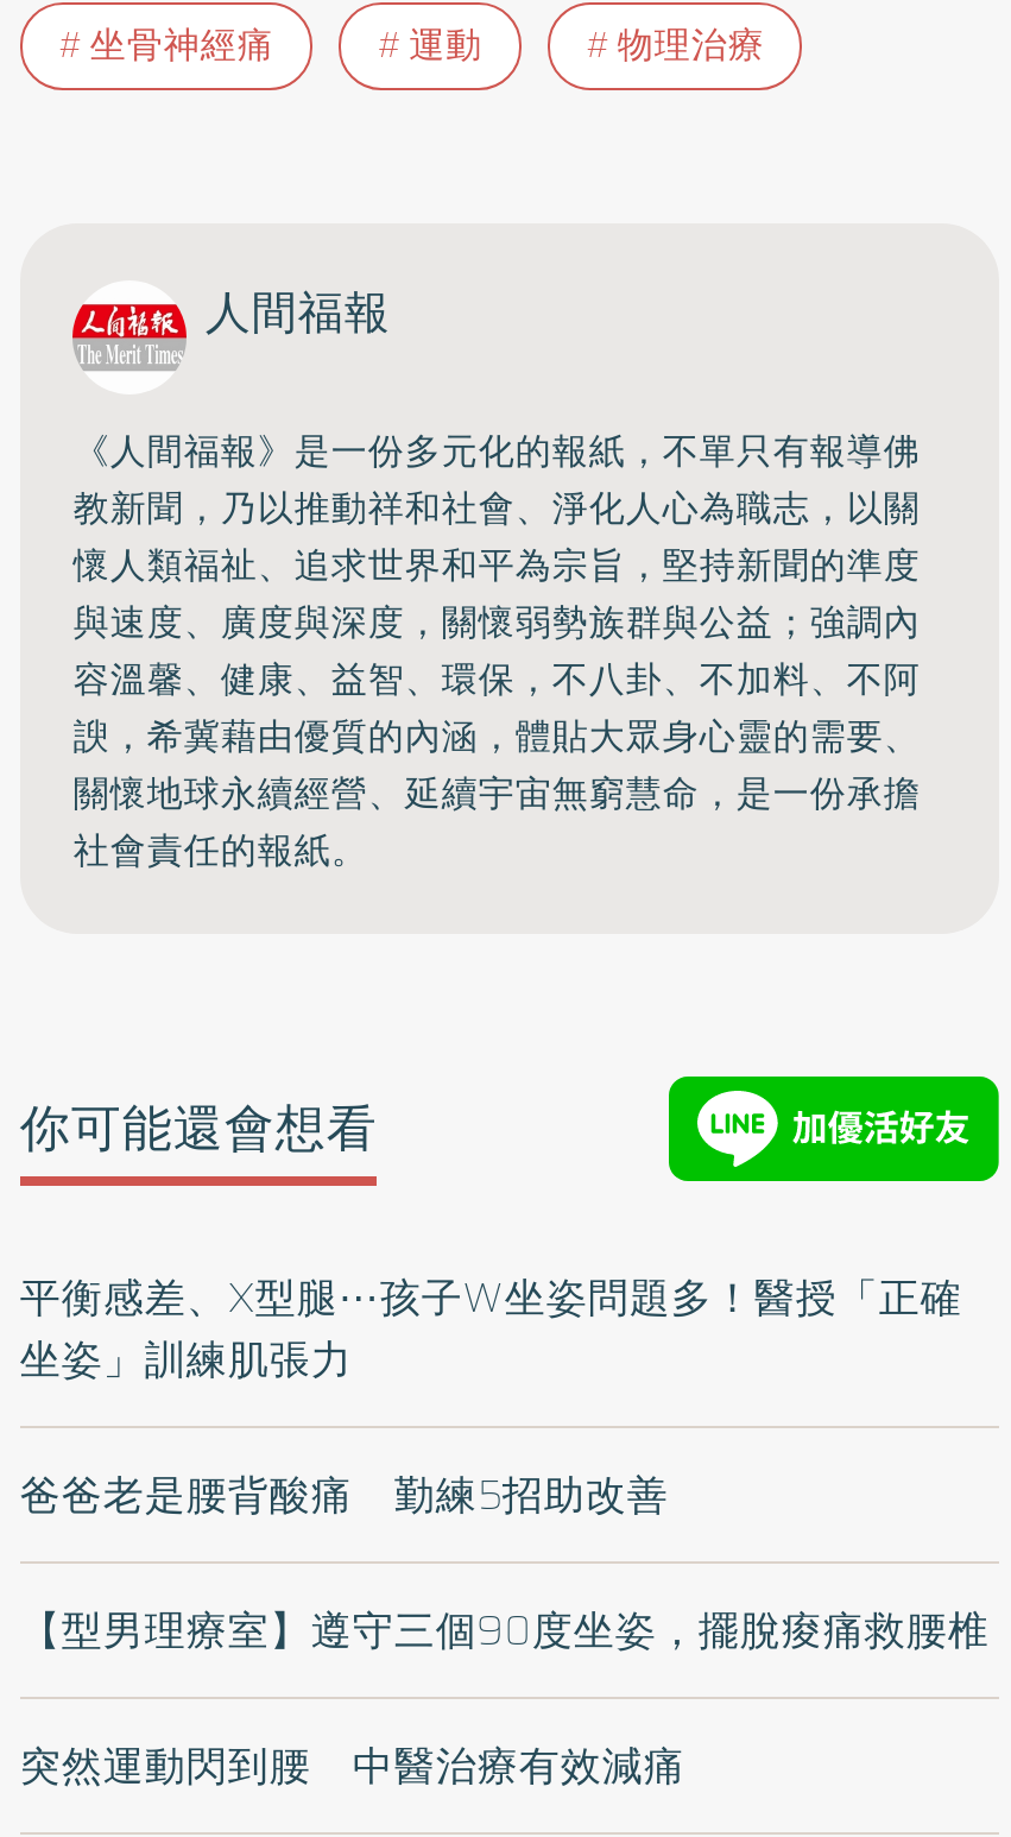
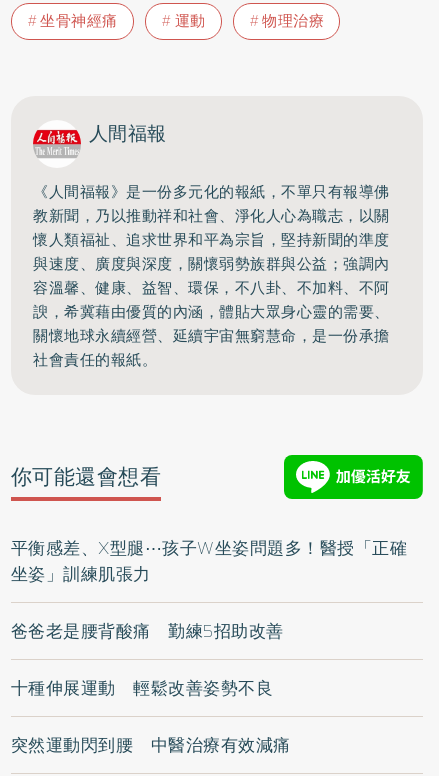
- 【型男理療室】遵守三個90度坐姿，擺脫痠痛救腰椎
+ 十種伸展運動 輕鬆改善姿勢不良
